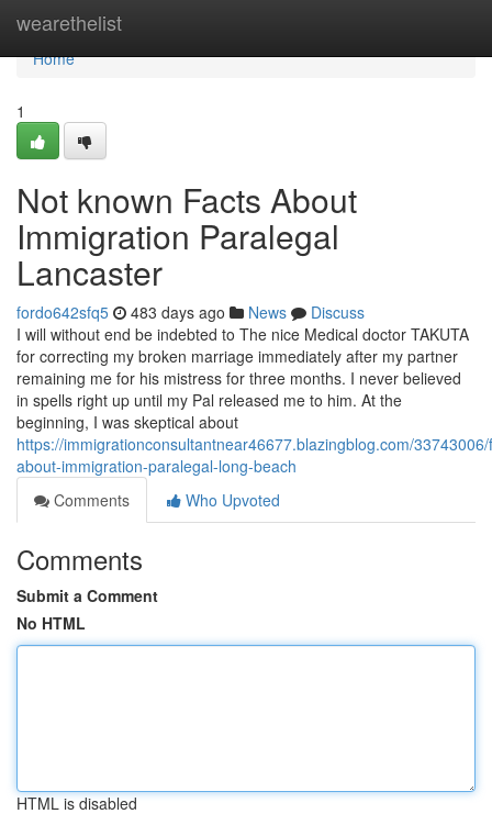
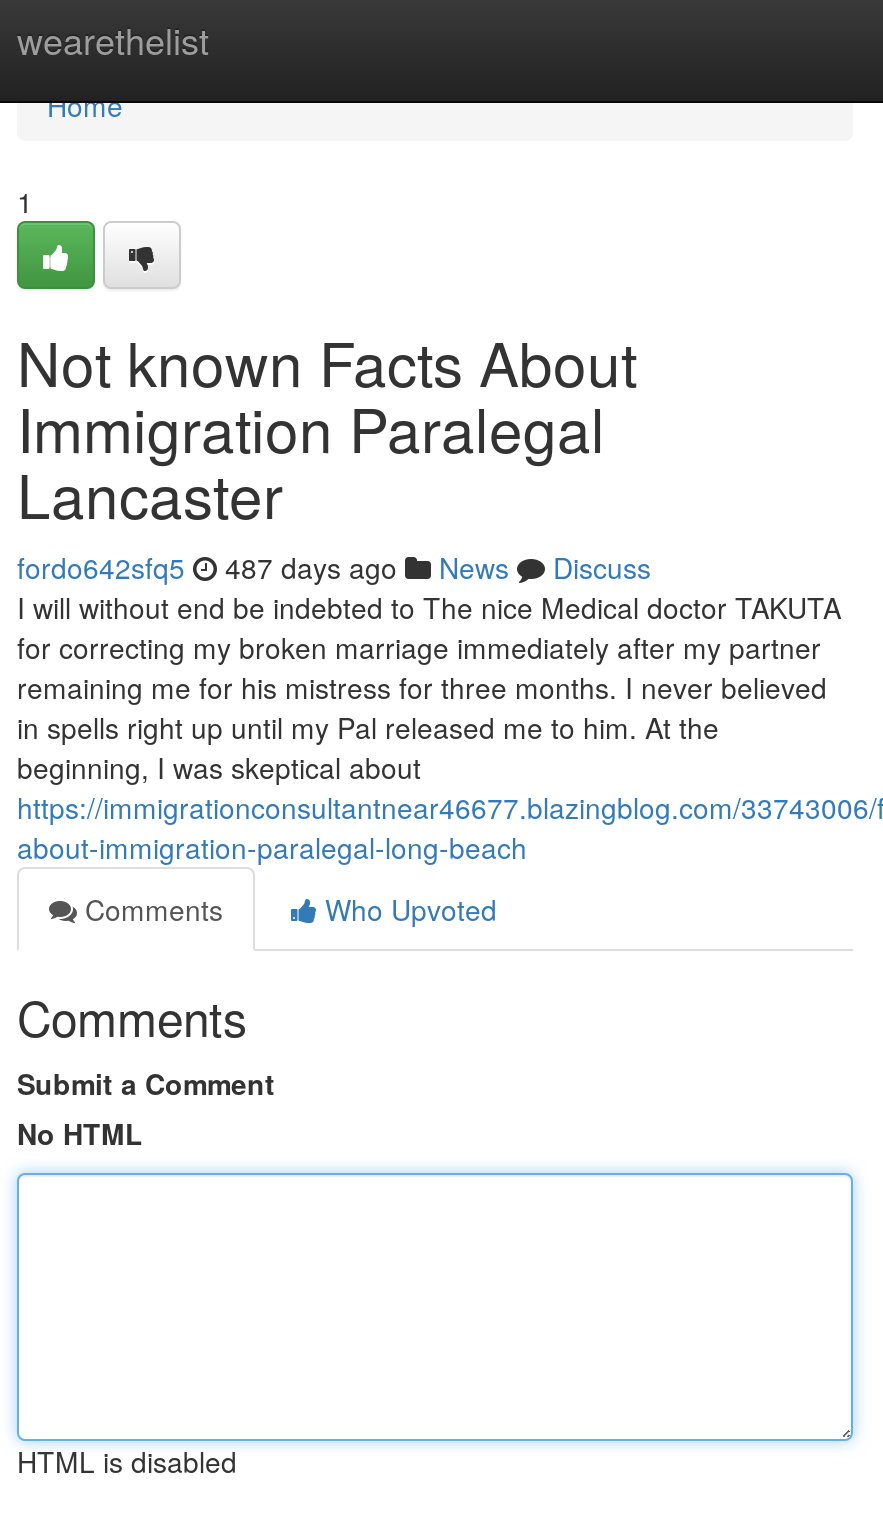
- fordo642sfq5 483 days ago News Discuss
+ fordo642sfq5 487 days ago News Discuss
